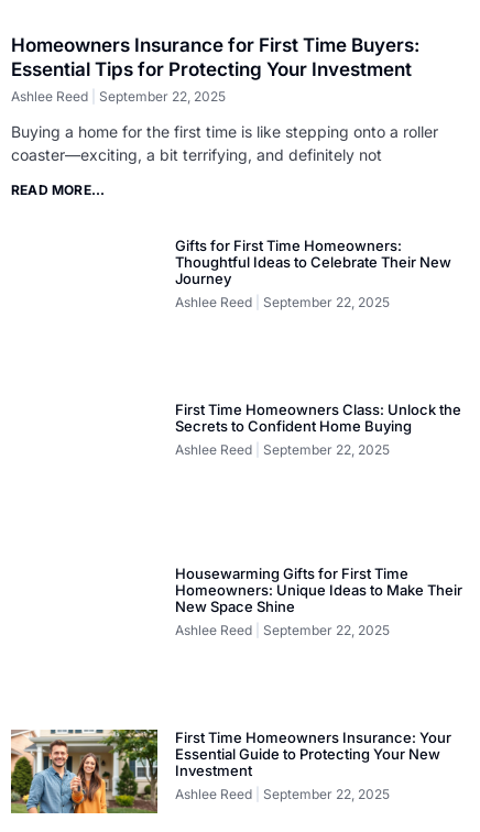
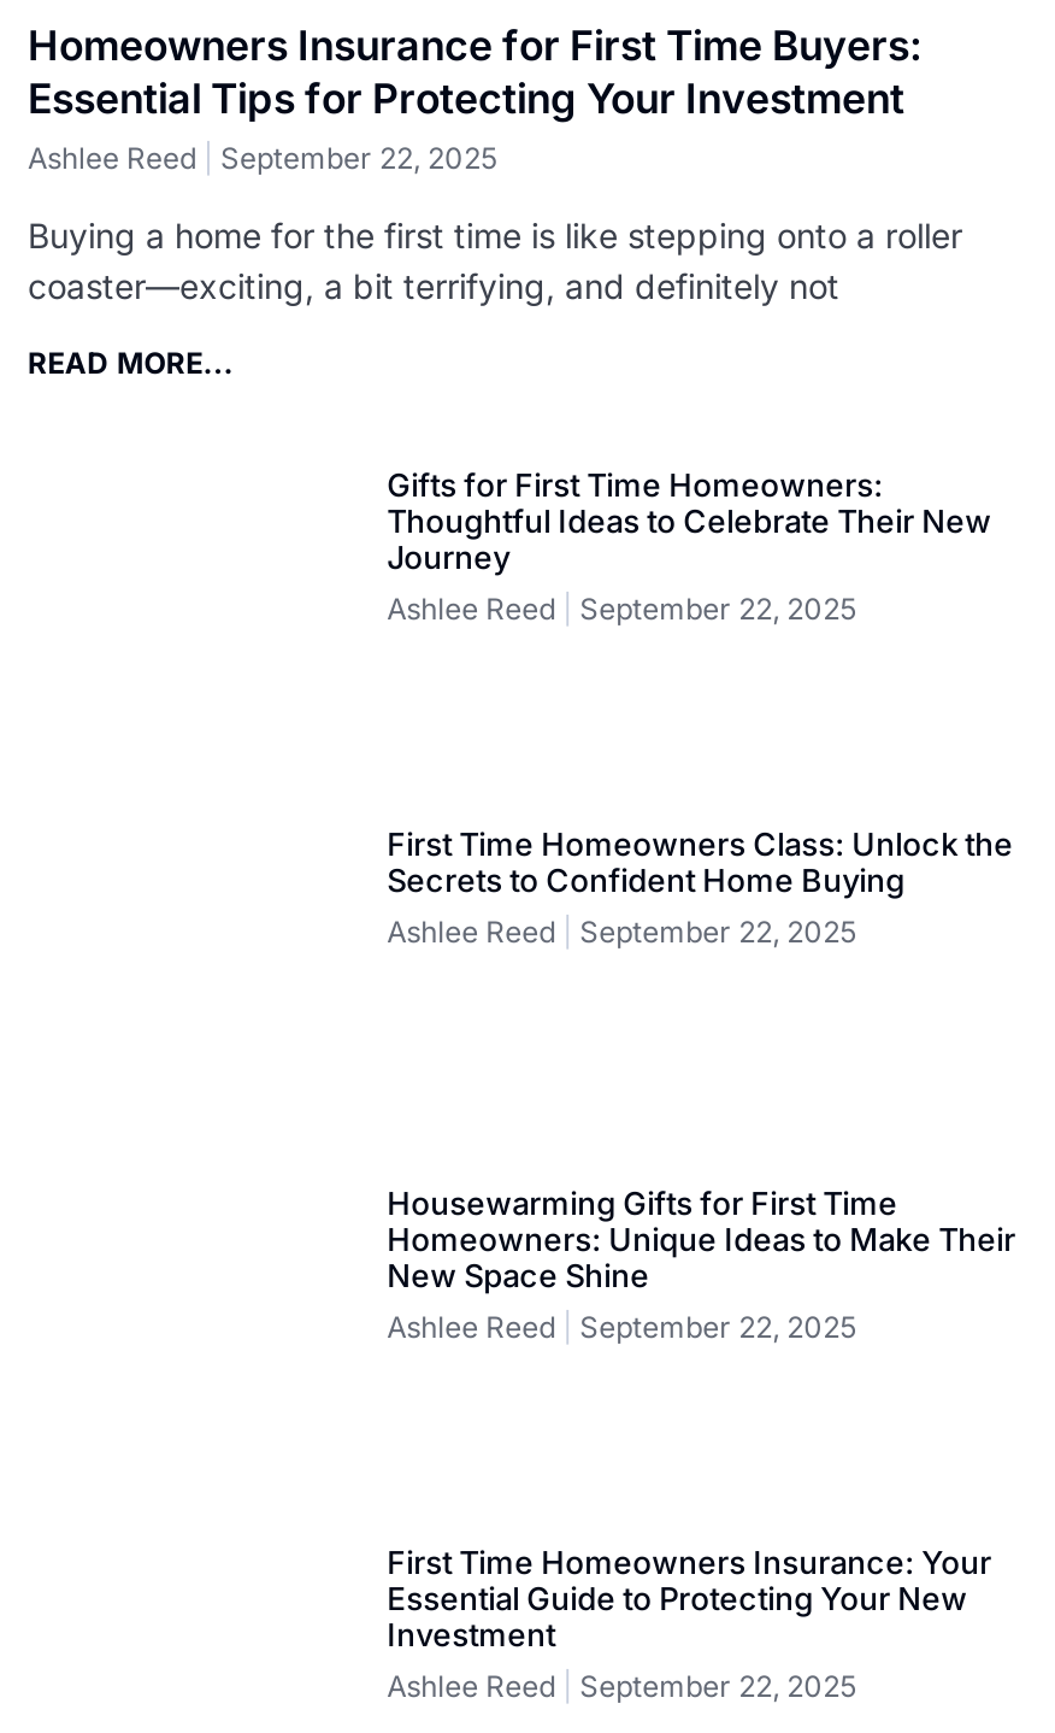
- [image]
